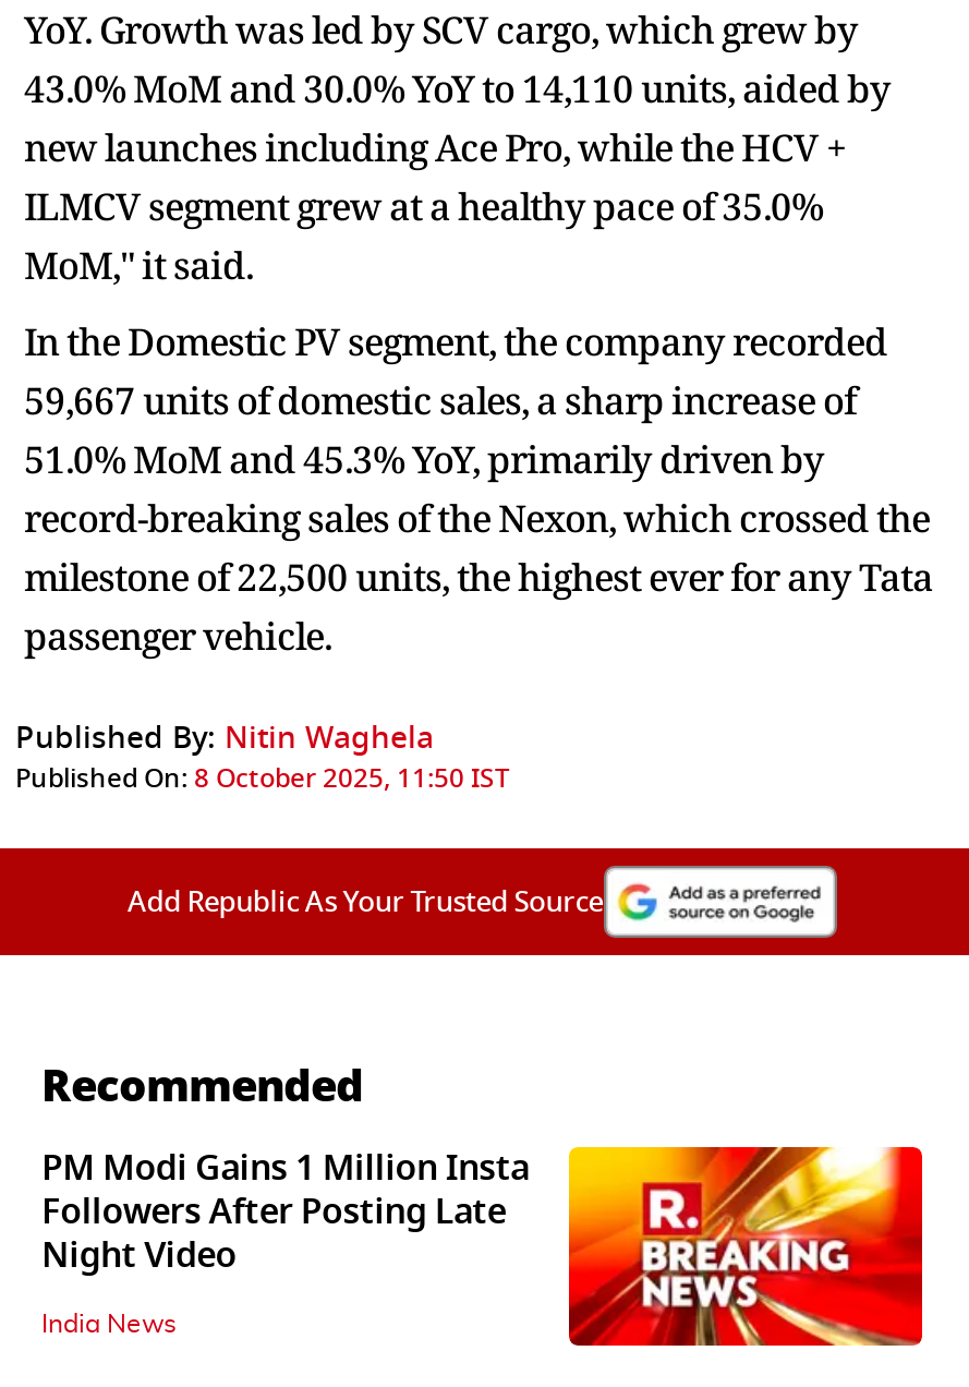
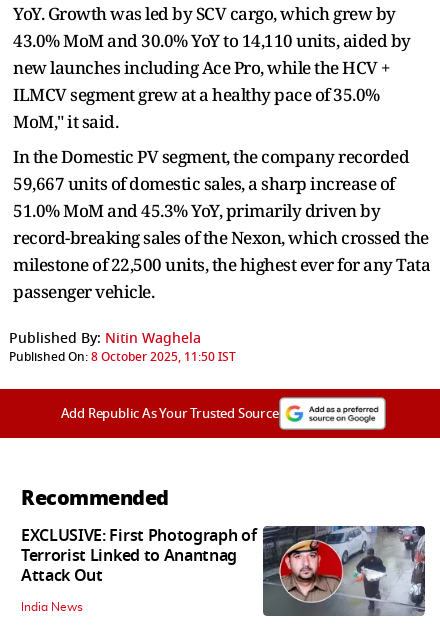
- [image]
- PM Modi Gains 1 Million Insta
- Followers After Posting Late
- Night Video
+ [image]
+ EXCLUSIVE: First Photograph of
+ Terrorist Linked to Anantnag
+ Attack Out
